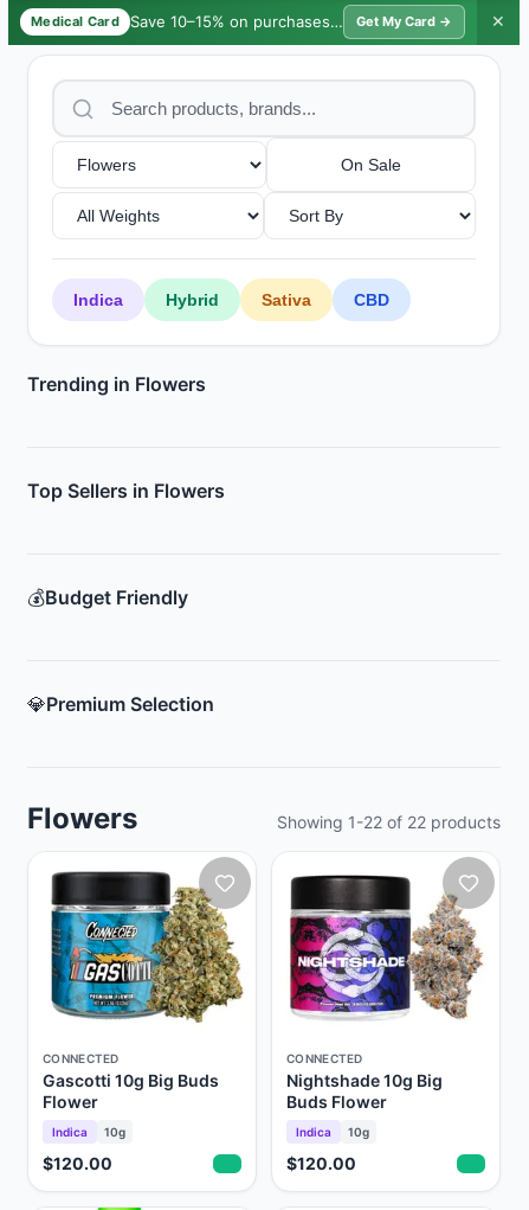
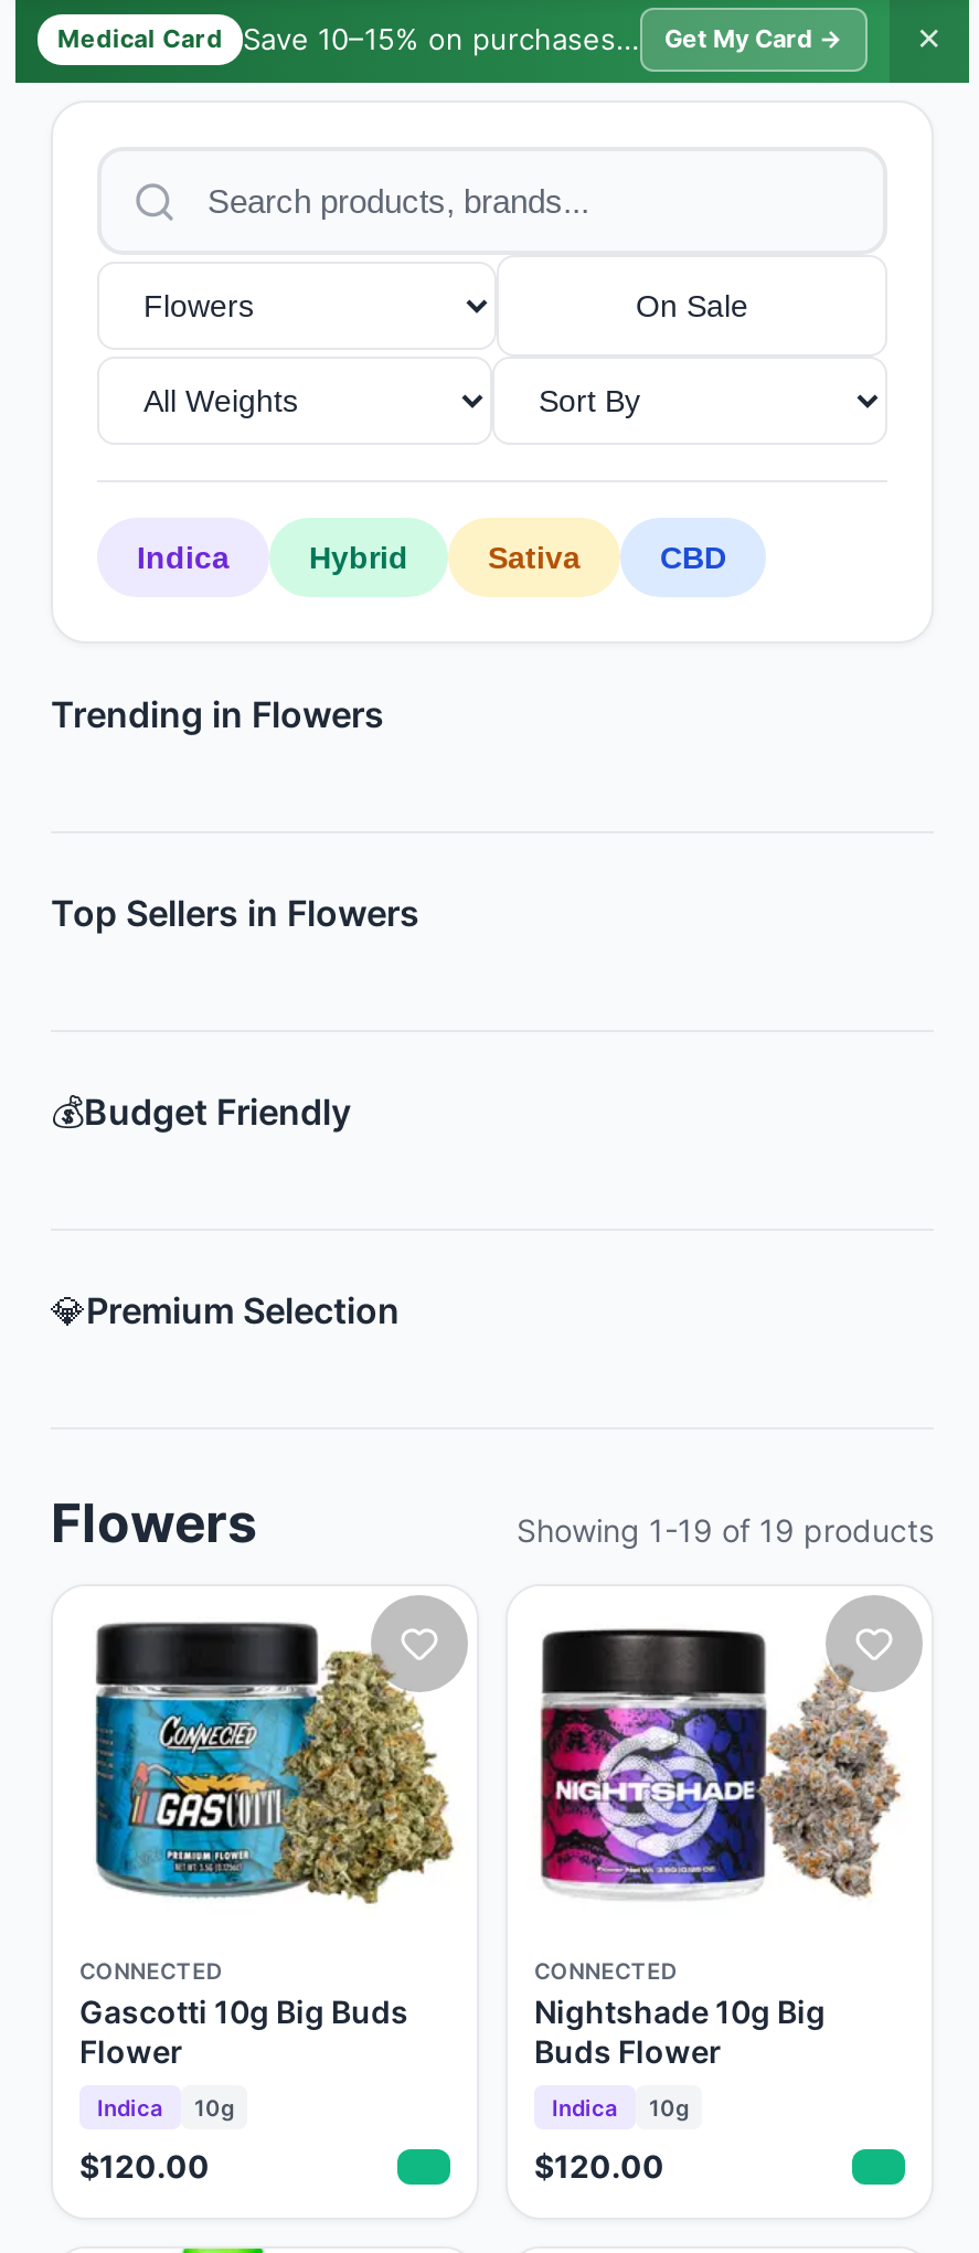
- Showing 1 -22 of 22 products
+ Showing 1 -19 of 19 products
